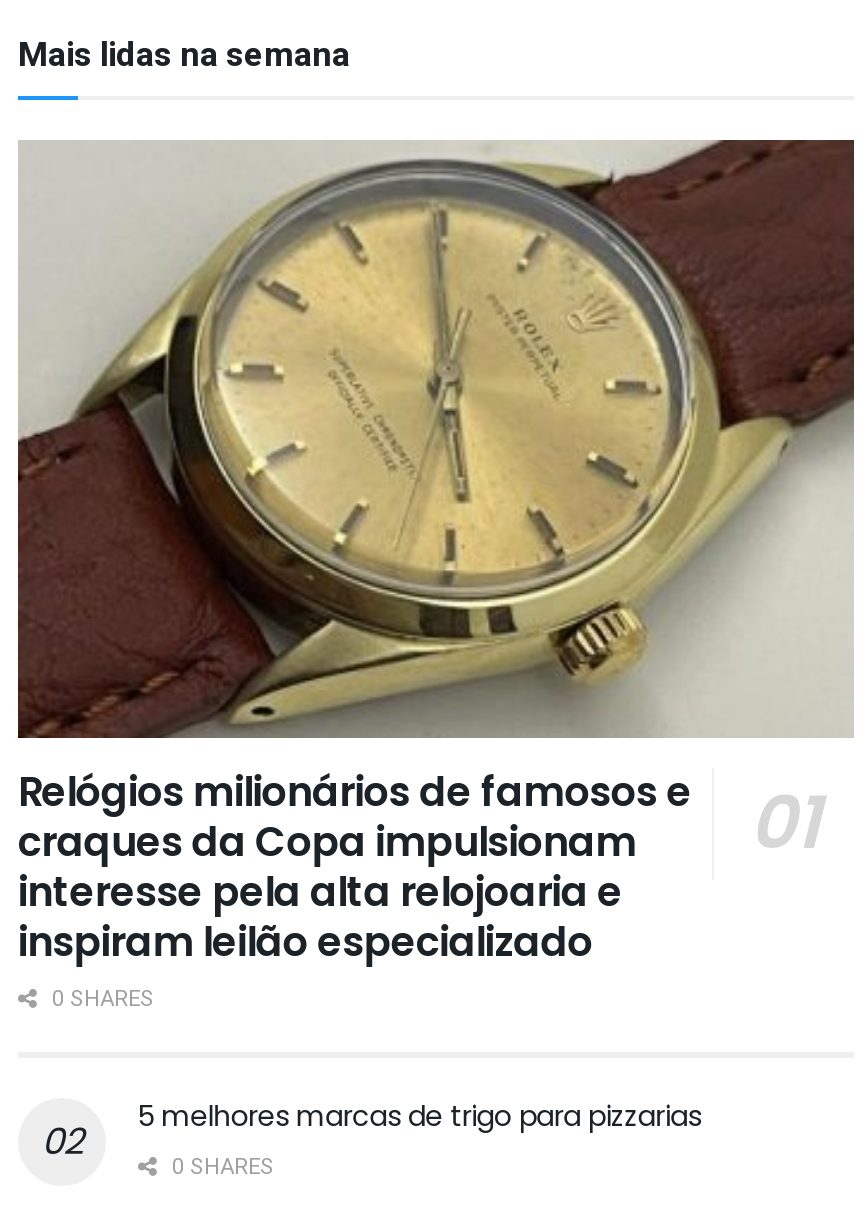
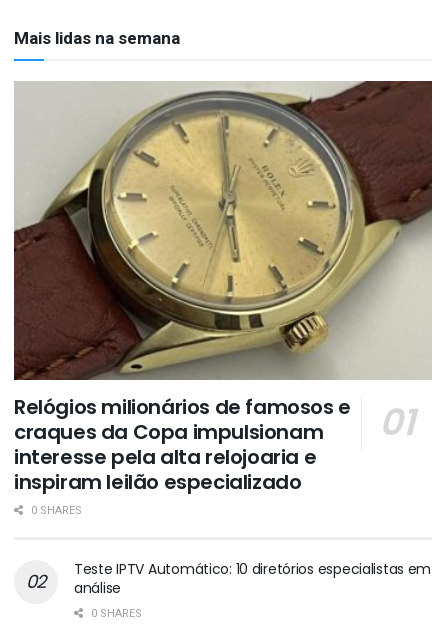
- 5 melhores marcas de trigo para pizzarias
+ Teste IPTV Automático: 10 diretórios especialistas em
+ análise
